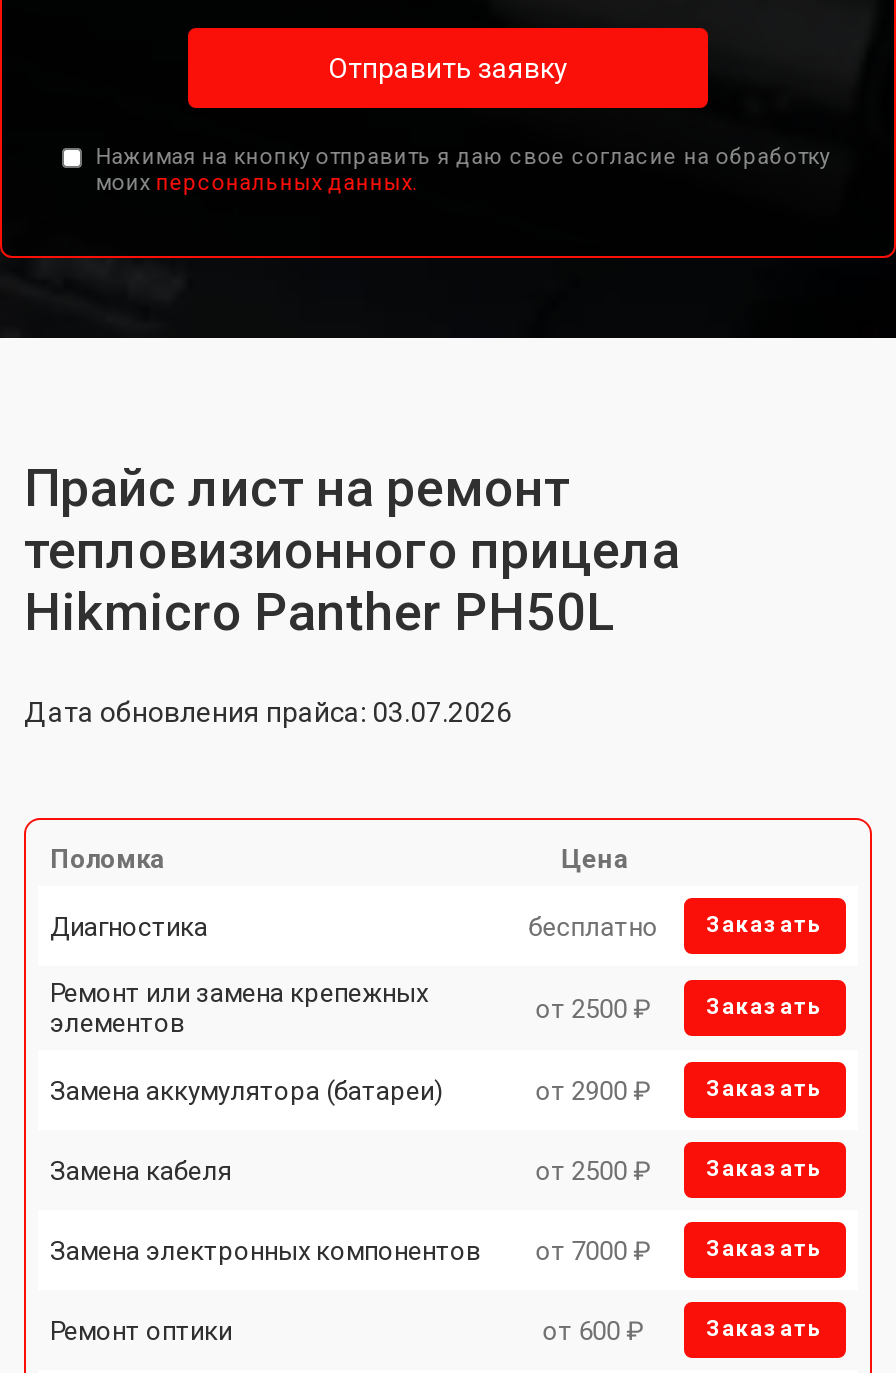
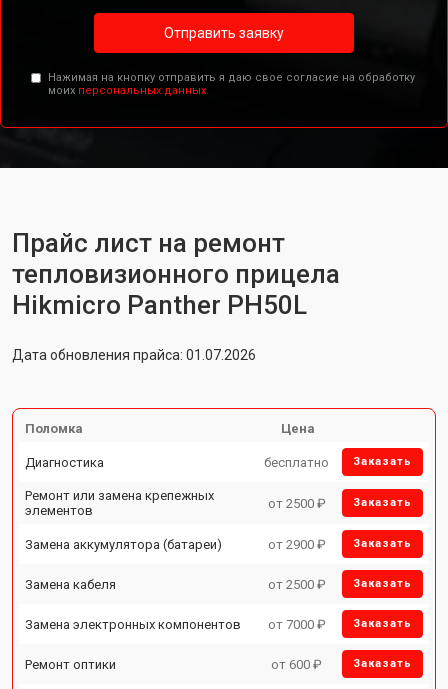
- Дата обновления прайса: 03.07.2026
+ Дата обновления прайса: 01.07.2026
